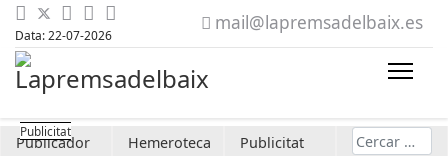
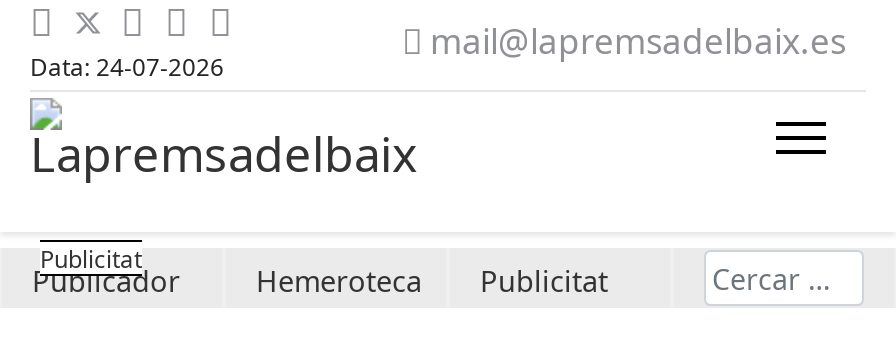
- Data: 22-07-2026
+ Data: 24-07-2026
